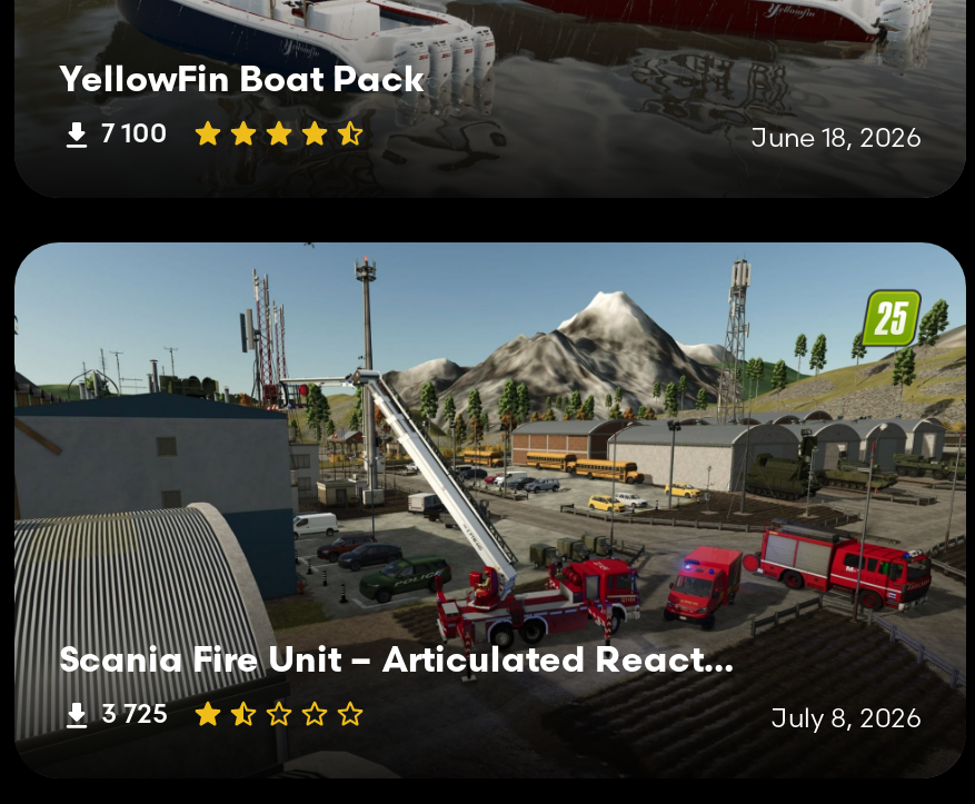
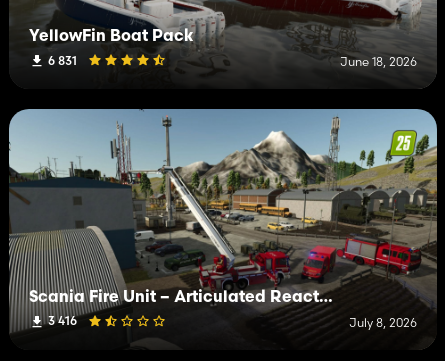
- 7 100
+ 6 831

- 3 725
+ 3 416
